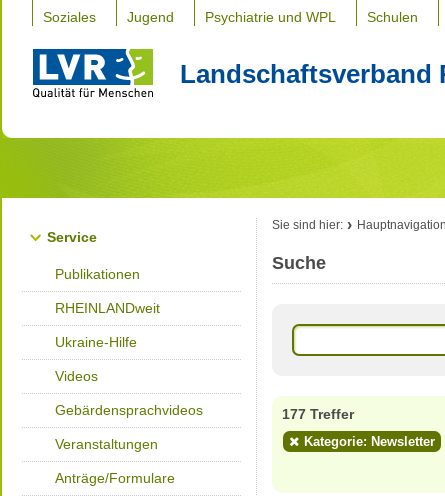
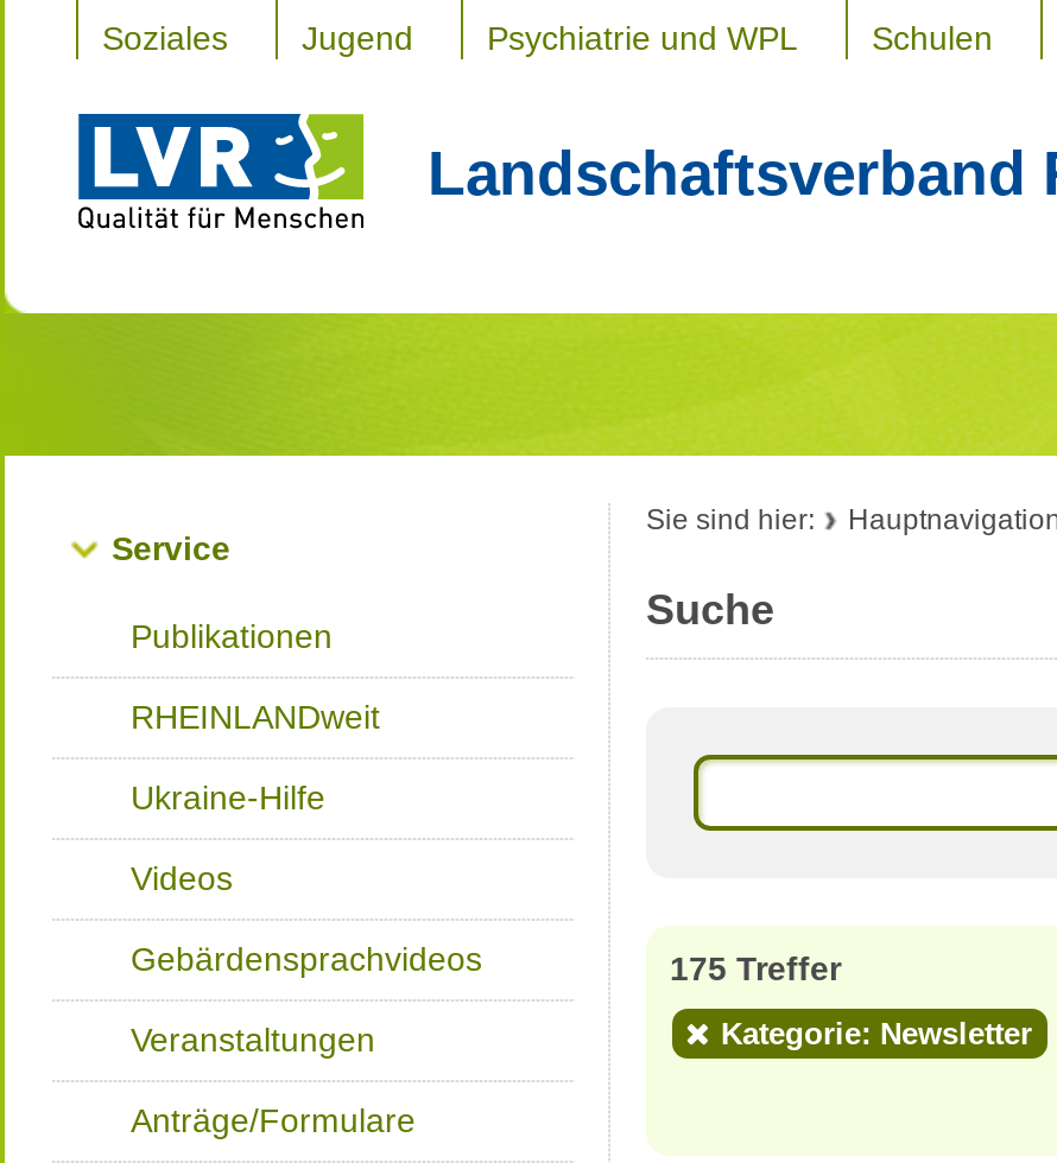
- 177 Treffer
+ 175 Treffer
